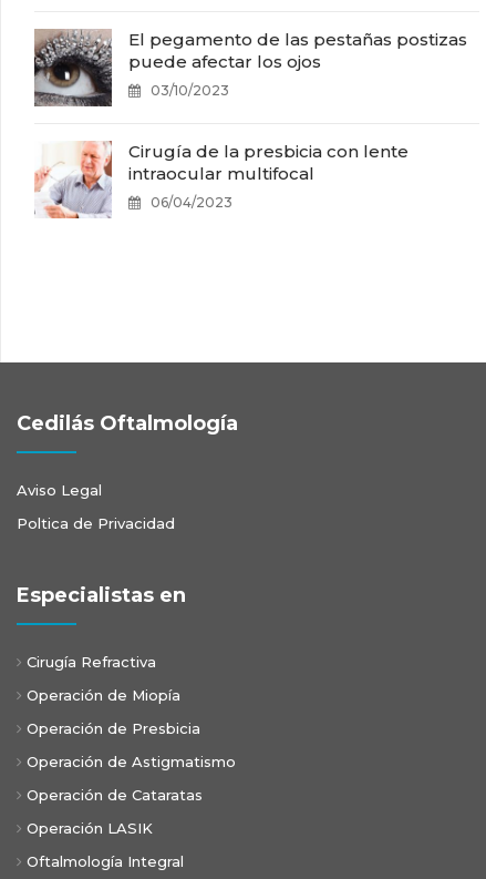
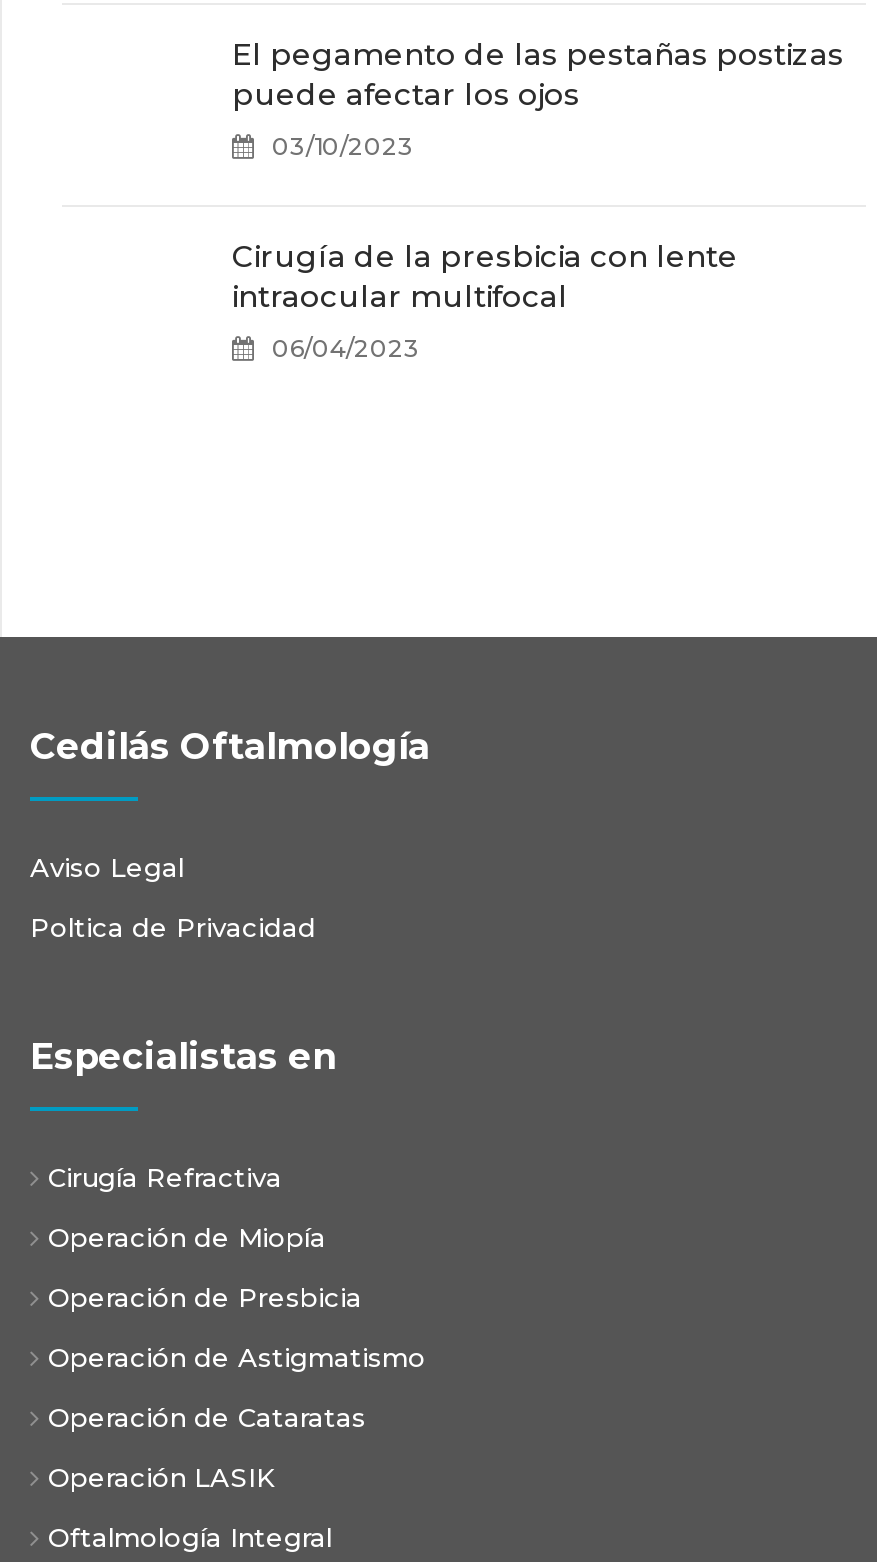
- [image]

- [image]
